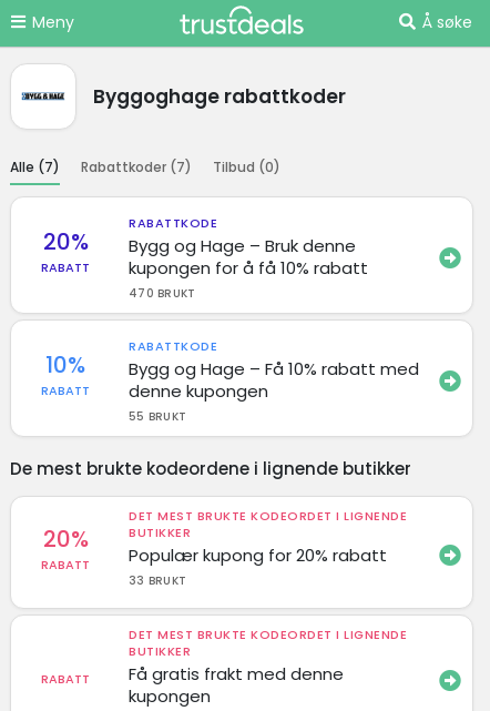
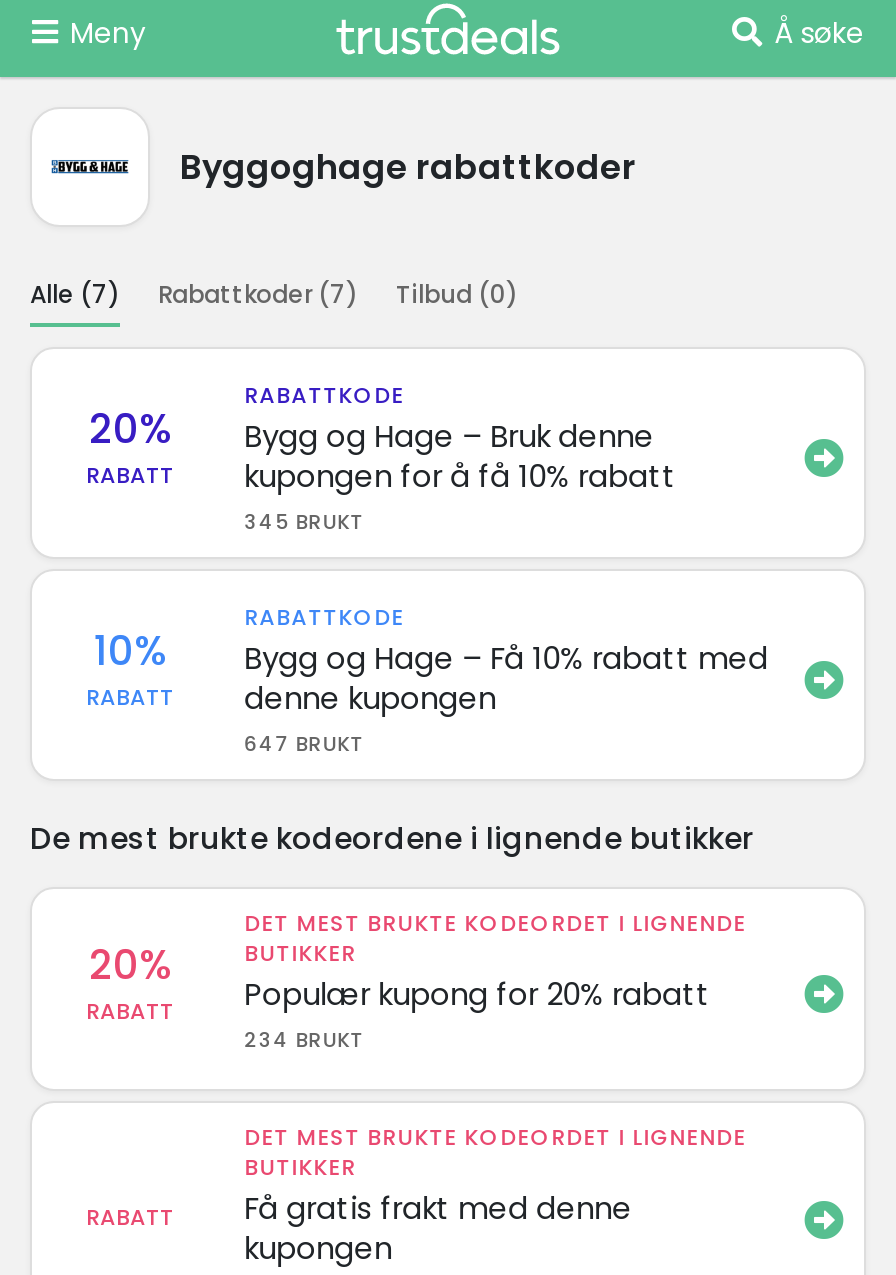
- 470 BRUKT
+ 345 BRUKT

- 55 BRUKT
+ 647 BRUKT

- 33 BRUKT
+ 234 BRUKT
